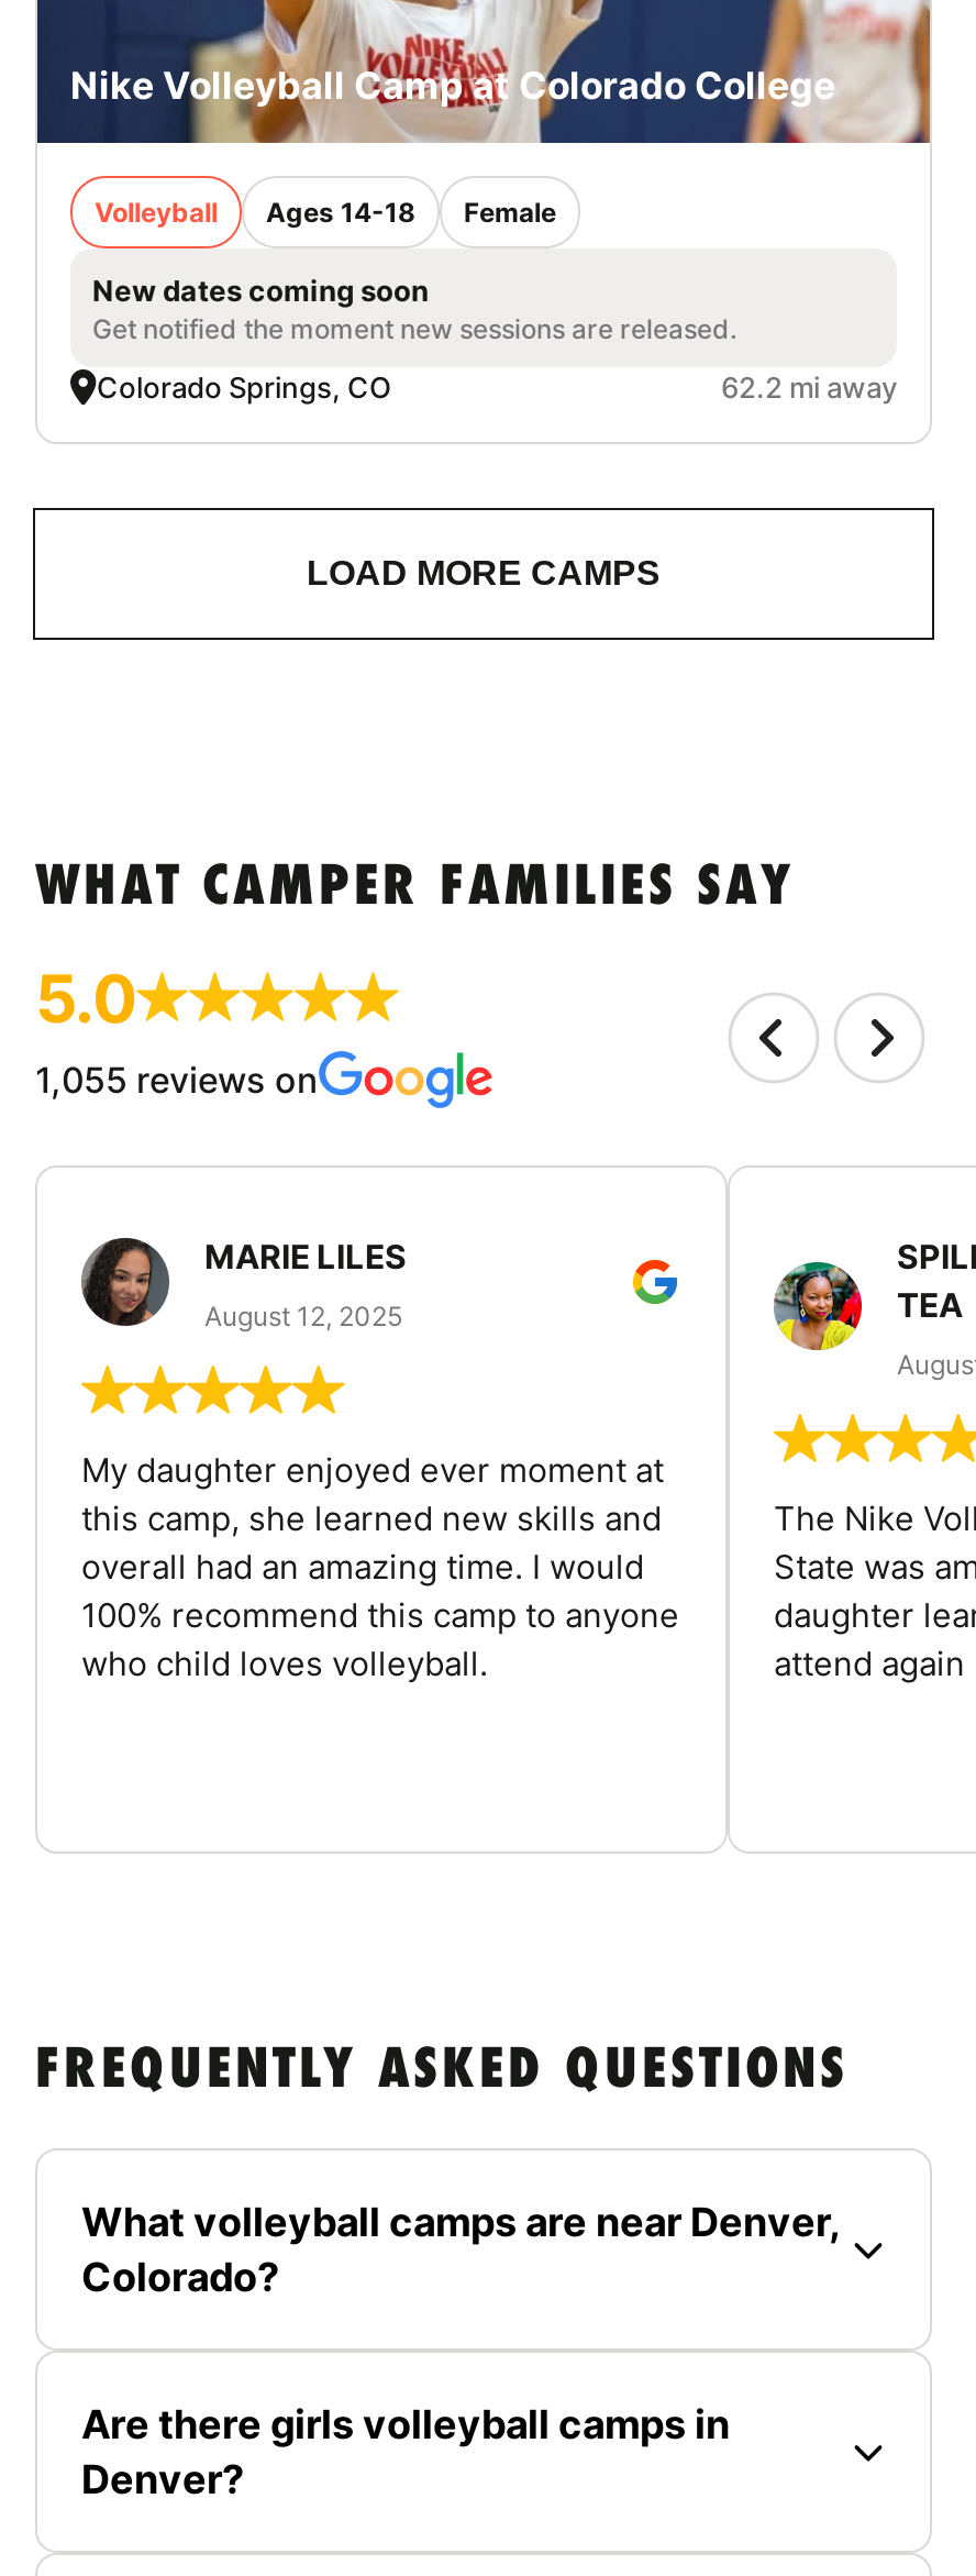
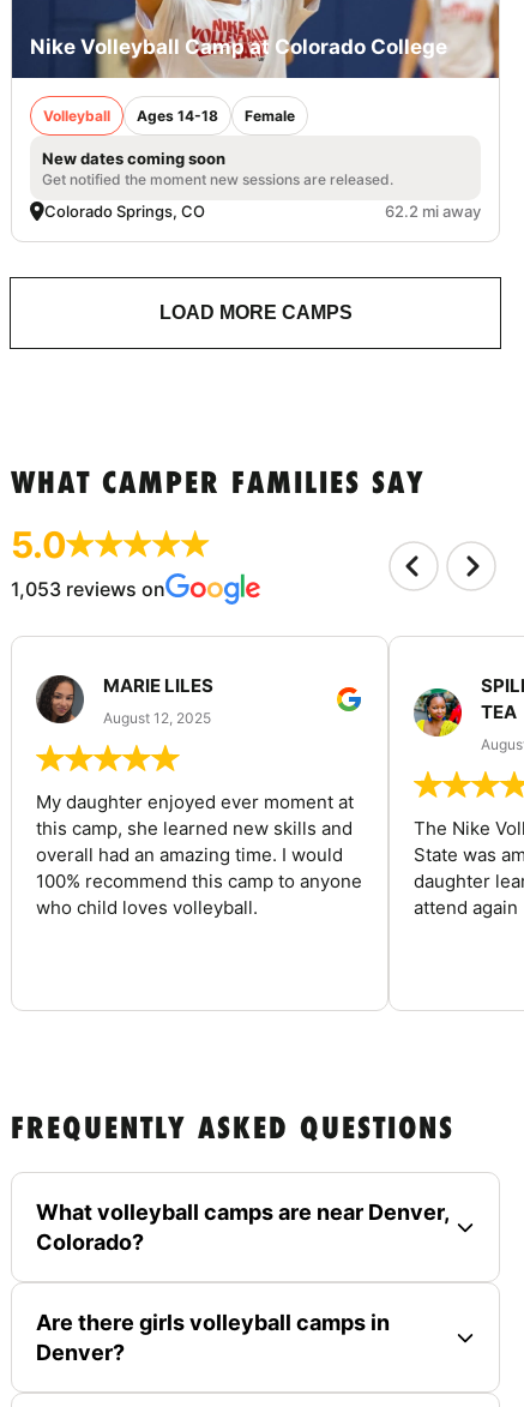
- 1,055 reviews on
+ 1,053 reviews on
